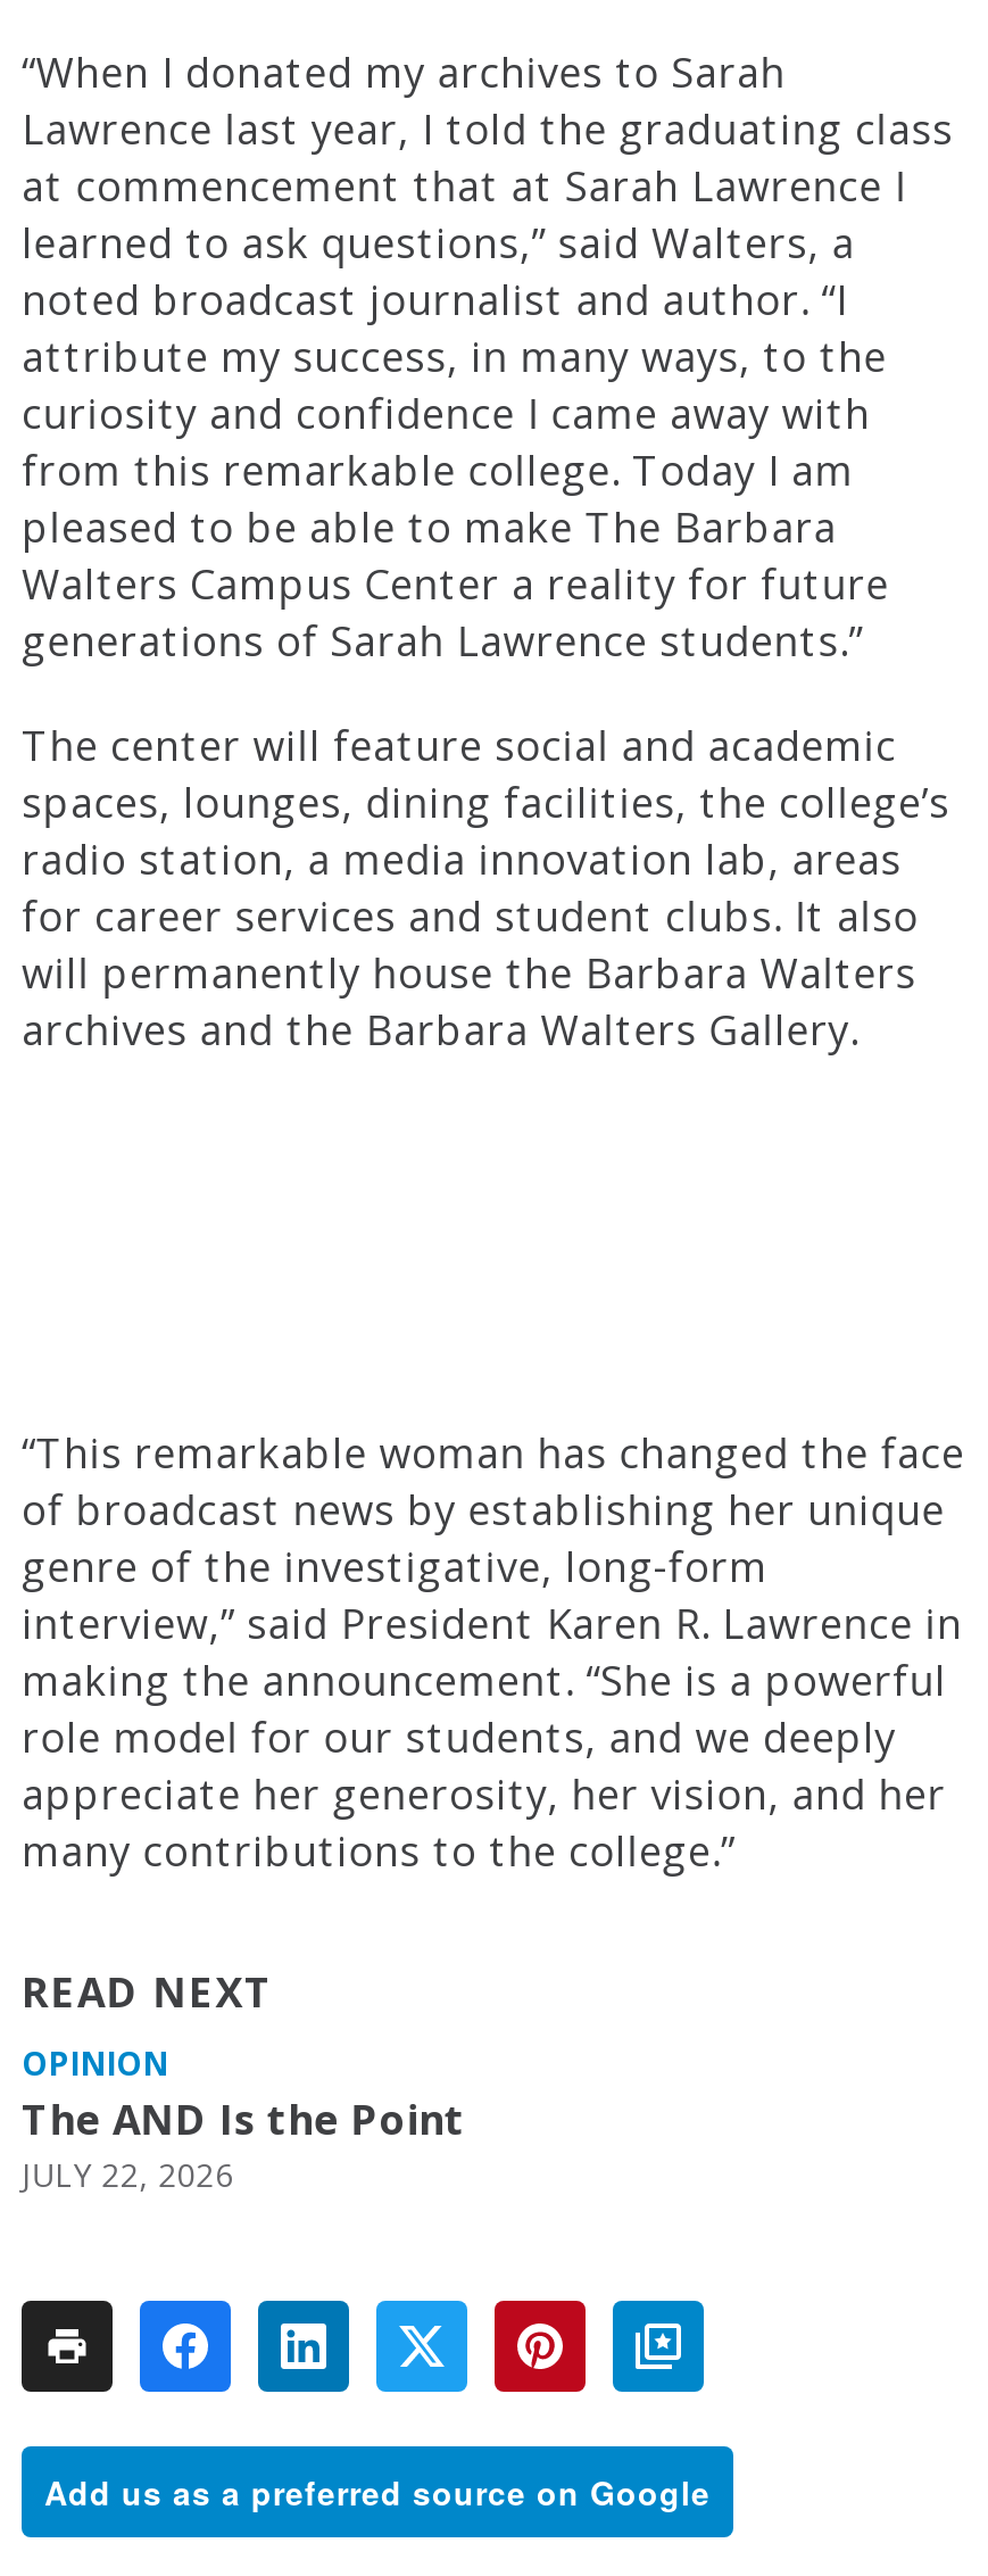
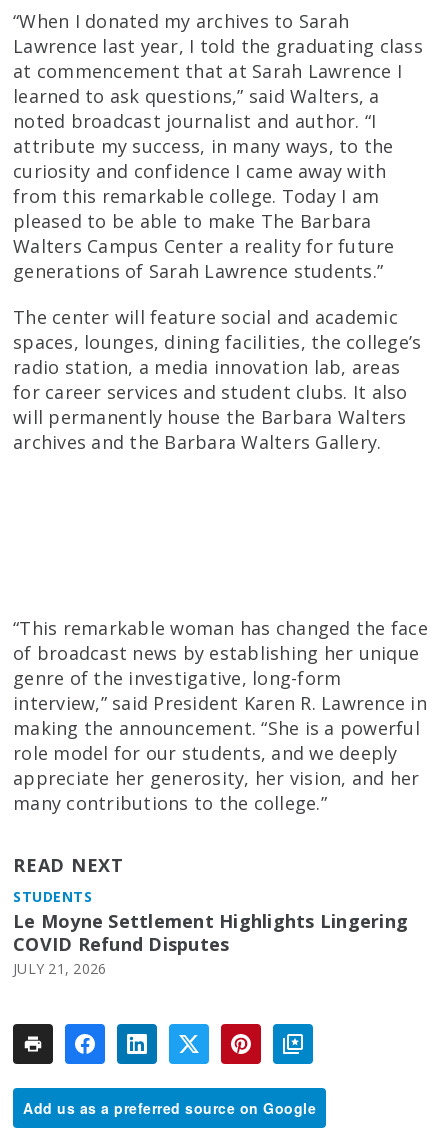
- OPINION
- The AND Is the Point
- JULY 22, 2026
+ STUDENTS
+ Le Moyne Settlement Highlights Lingering
+ COVID Refund Disputes
+ JULY 21, 2026
